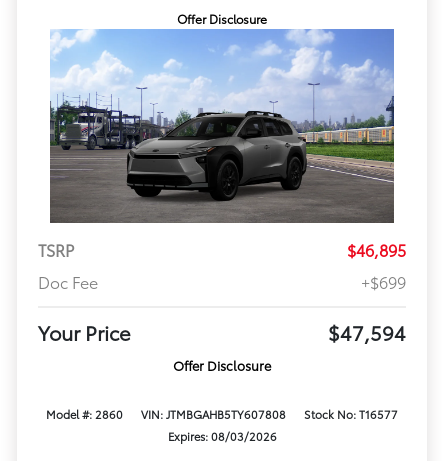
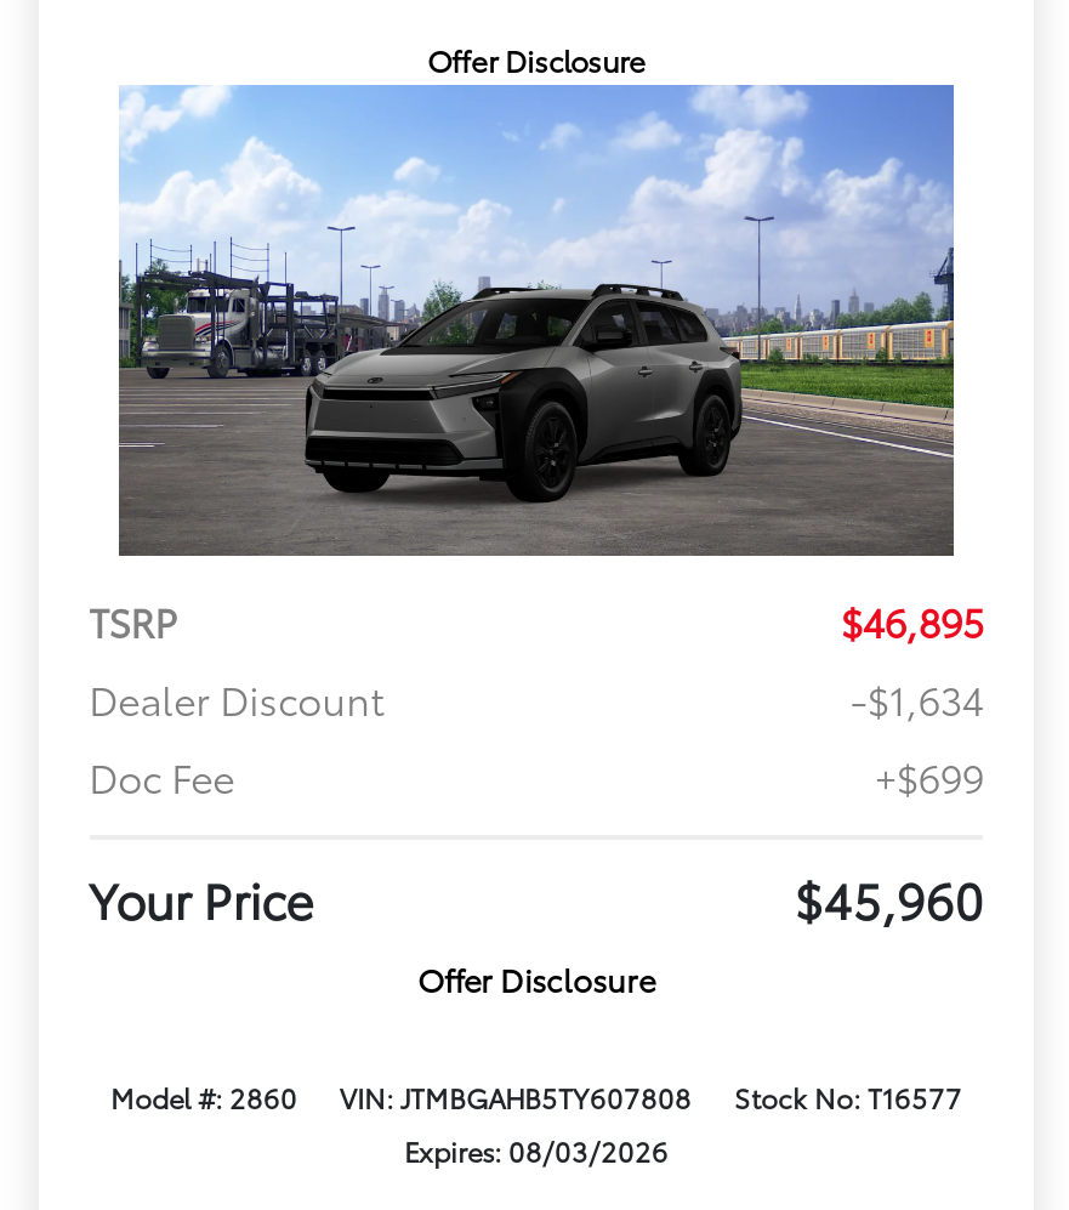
+ Dealer Discount
+ -$1,634

- $47,594
+ $45,960
